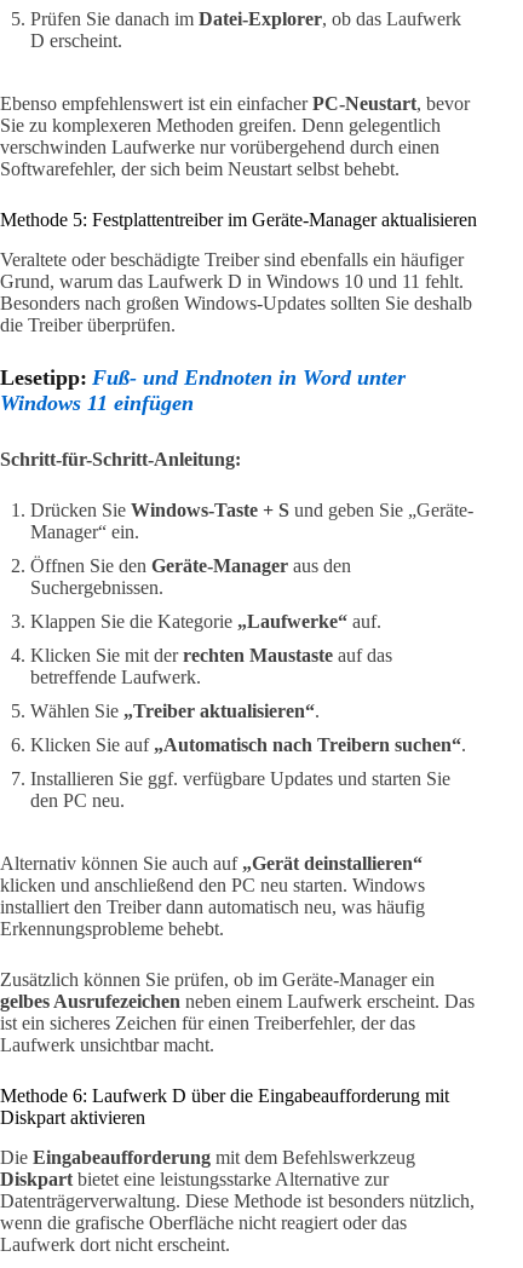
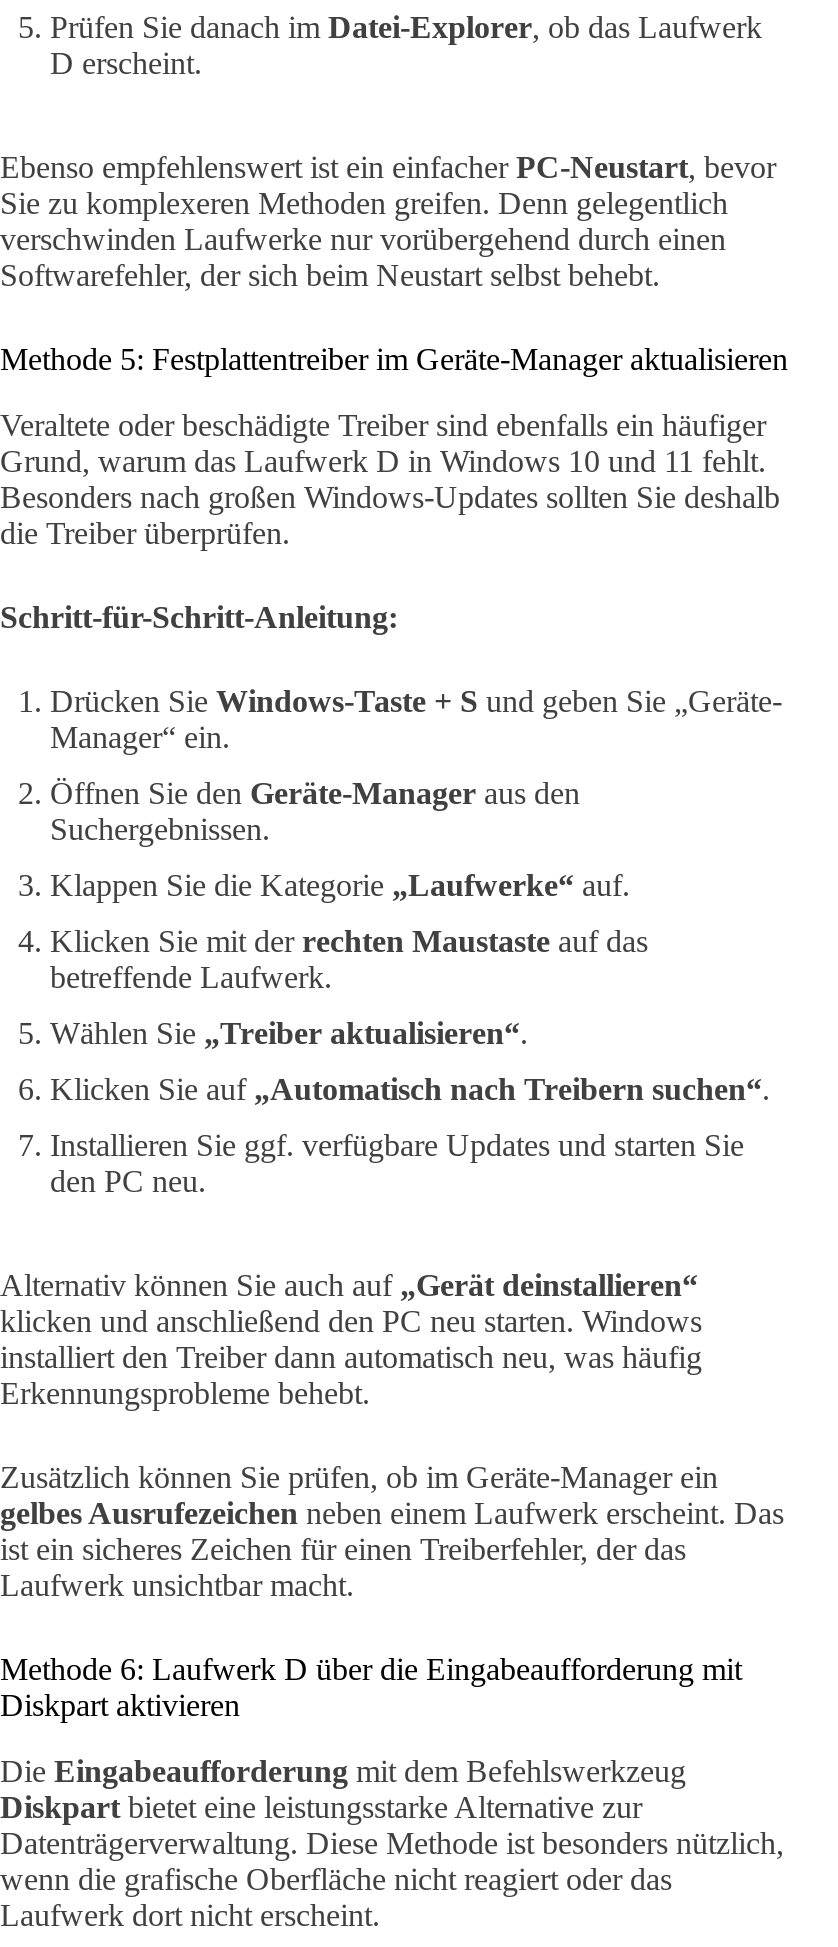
- Lesetipp: Fuß- und Endnoten in Word unter
- Windows 11 einfügen
